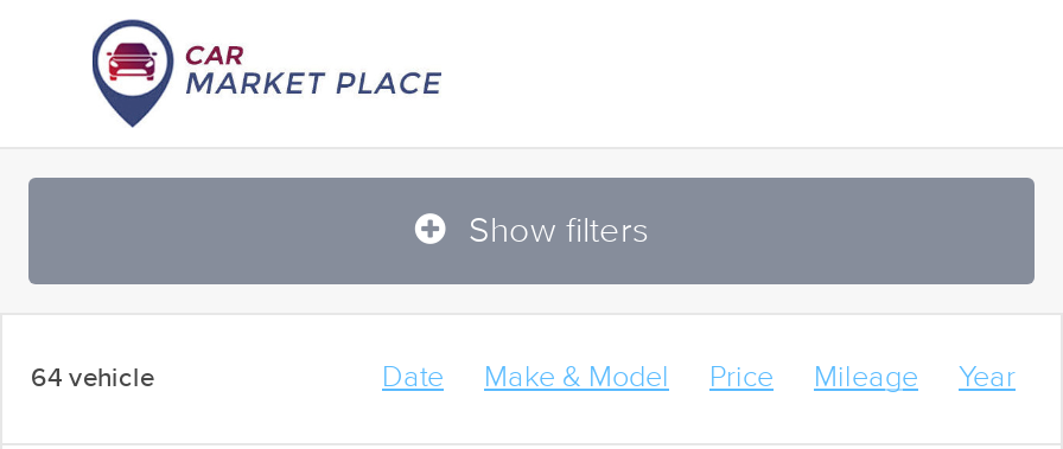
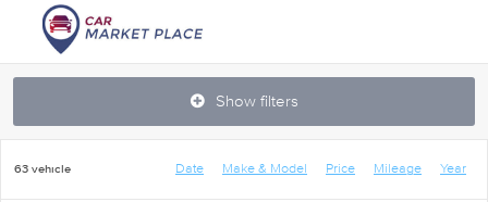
- 64 vehicle
+ 63 vehicle
